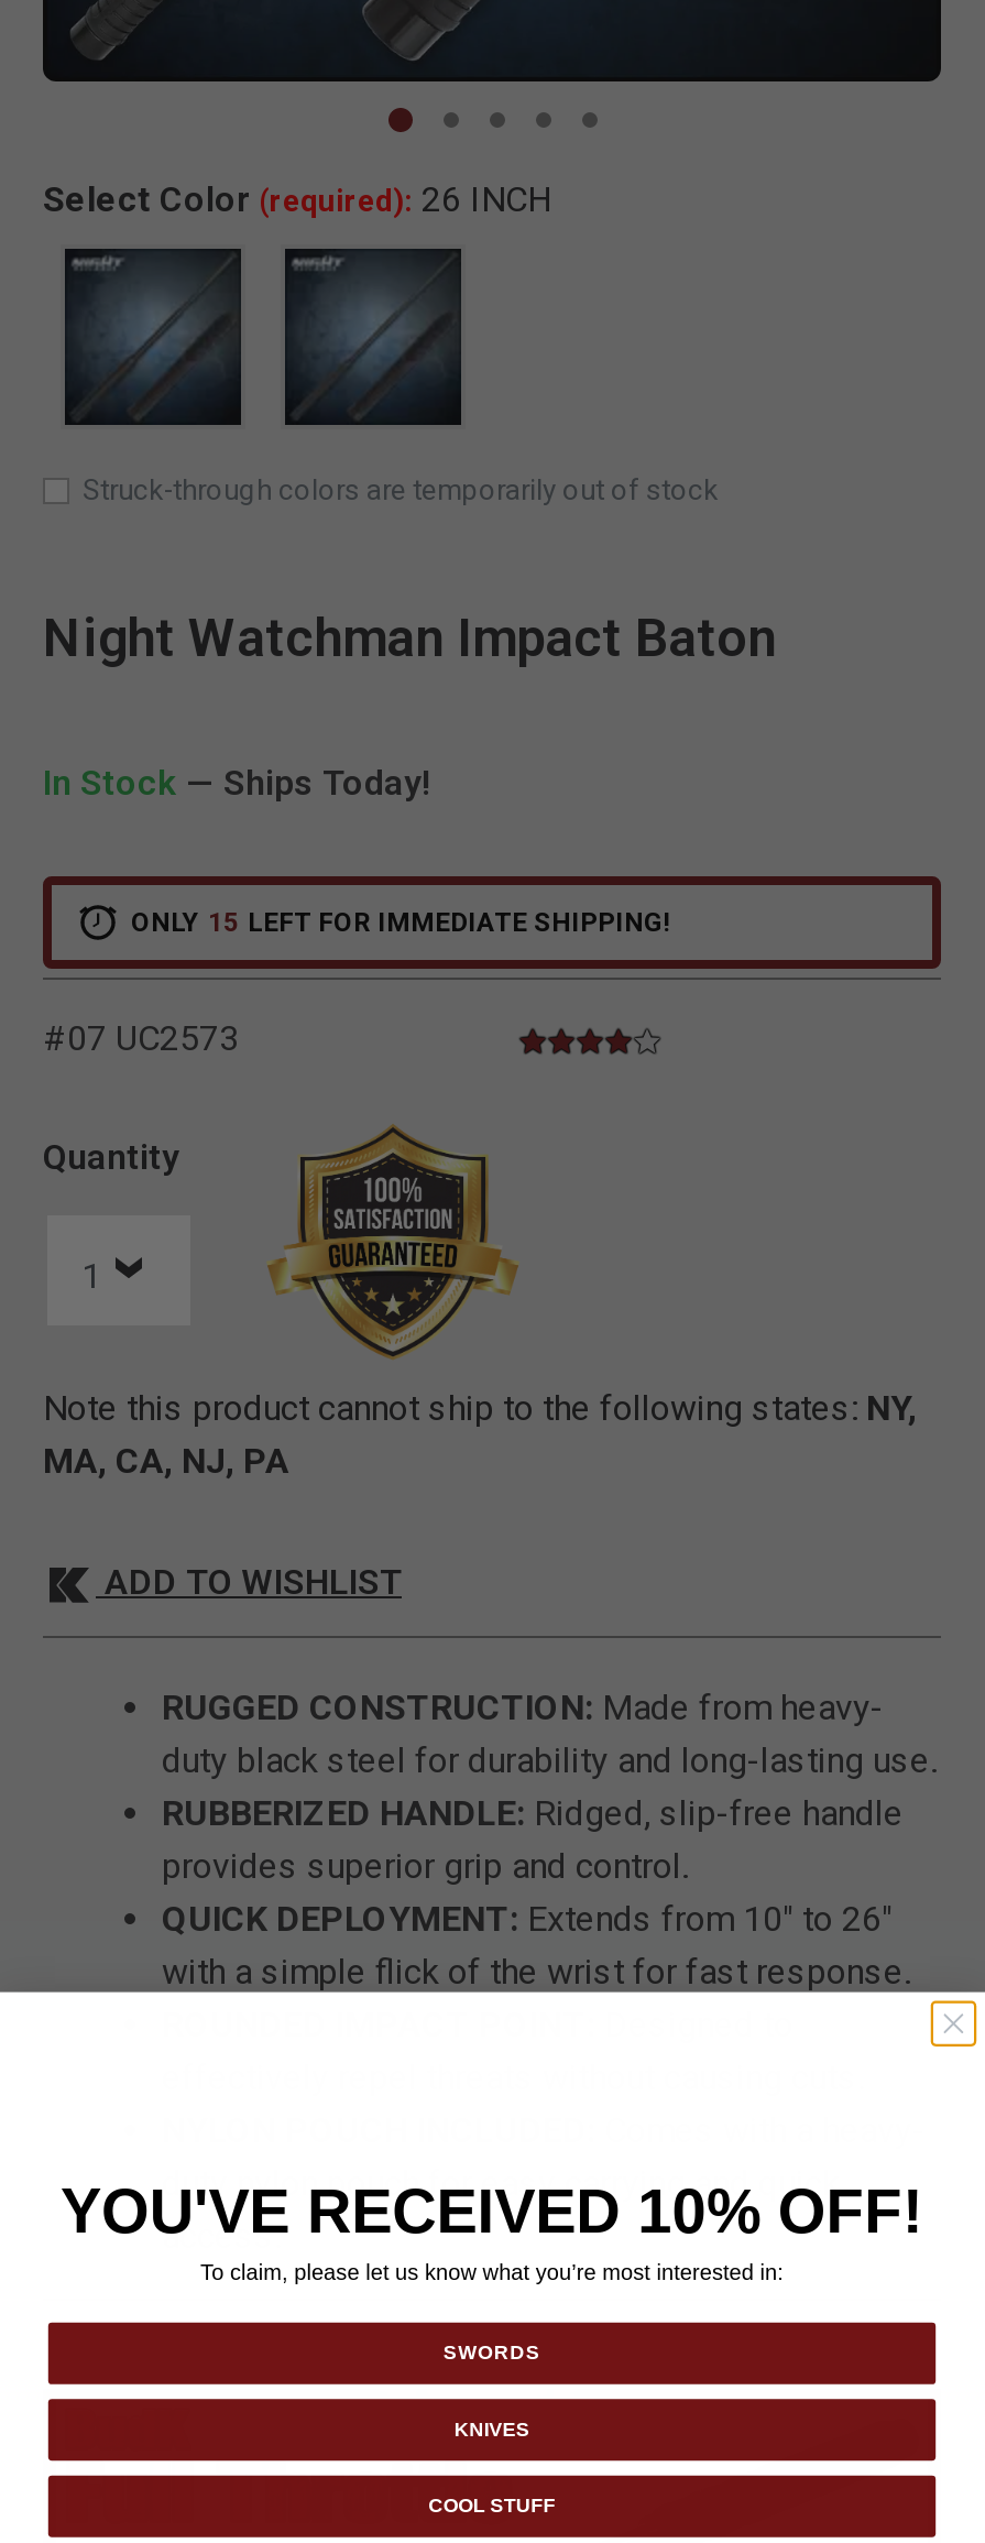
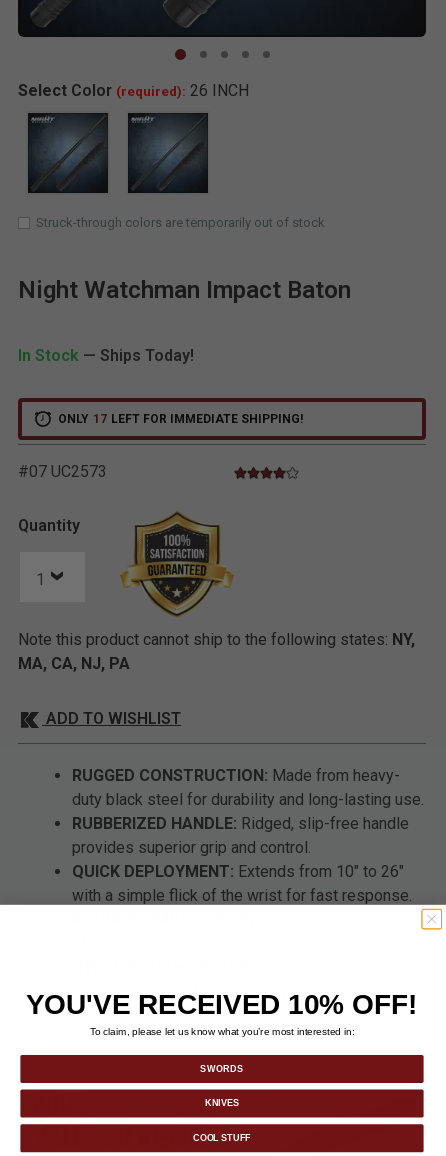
- ONLY 15 LEFT FOR IMMEDIATE SHIPPING!
+ ONLY 17 LEFT FOR IMMEDIATE SHIPPING!
